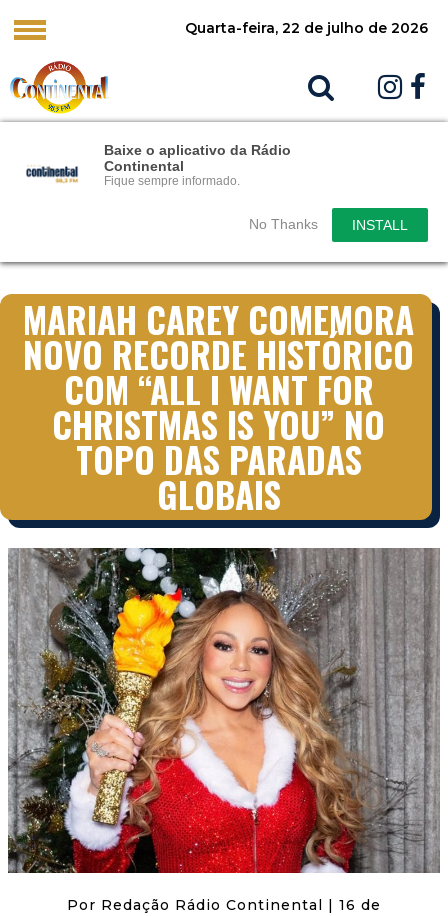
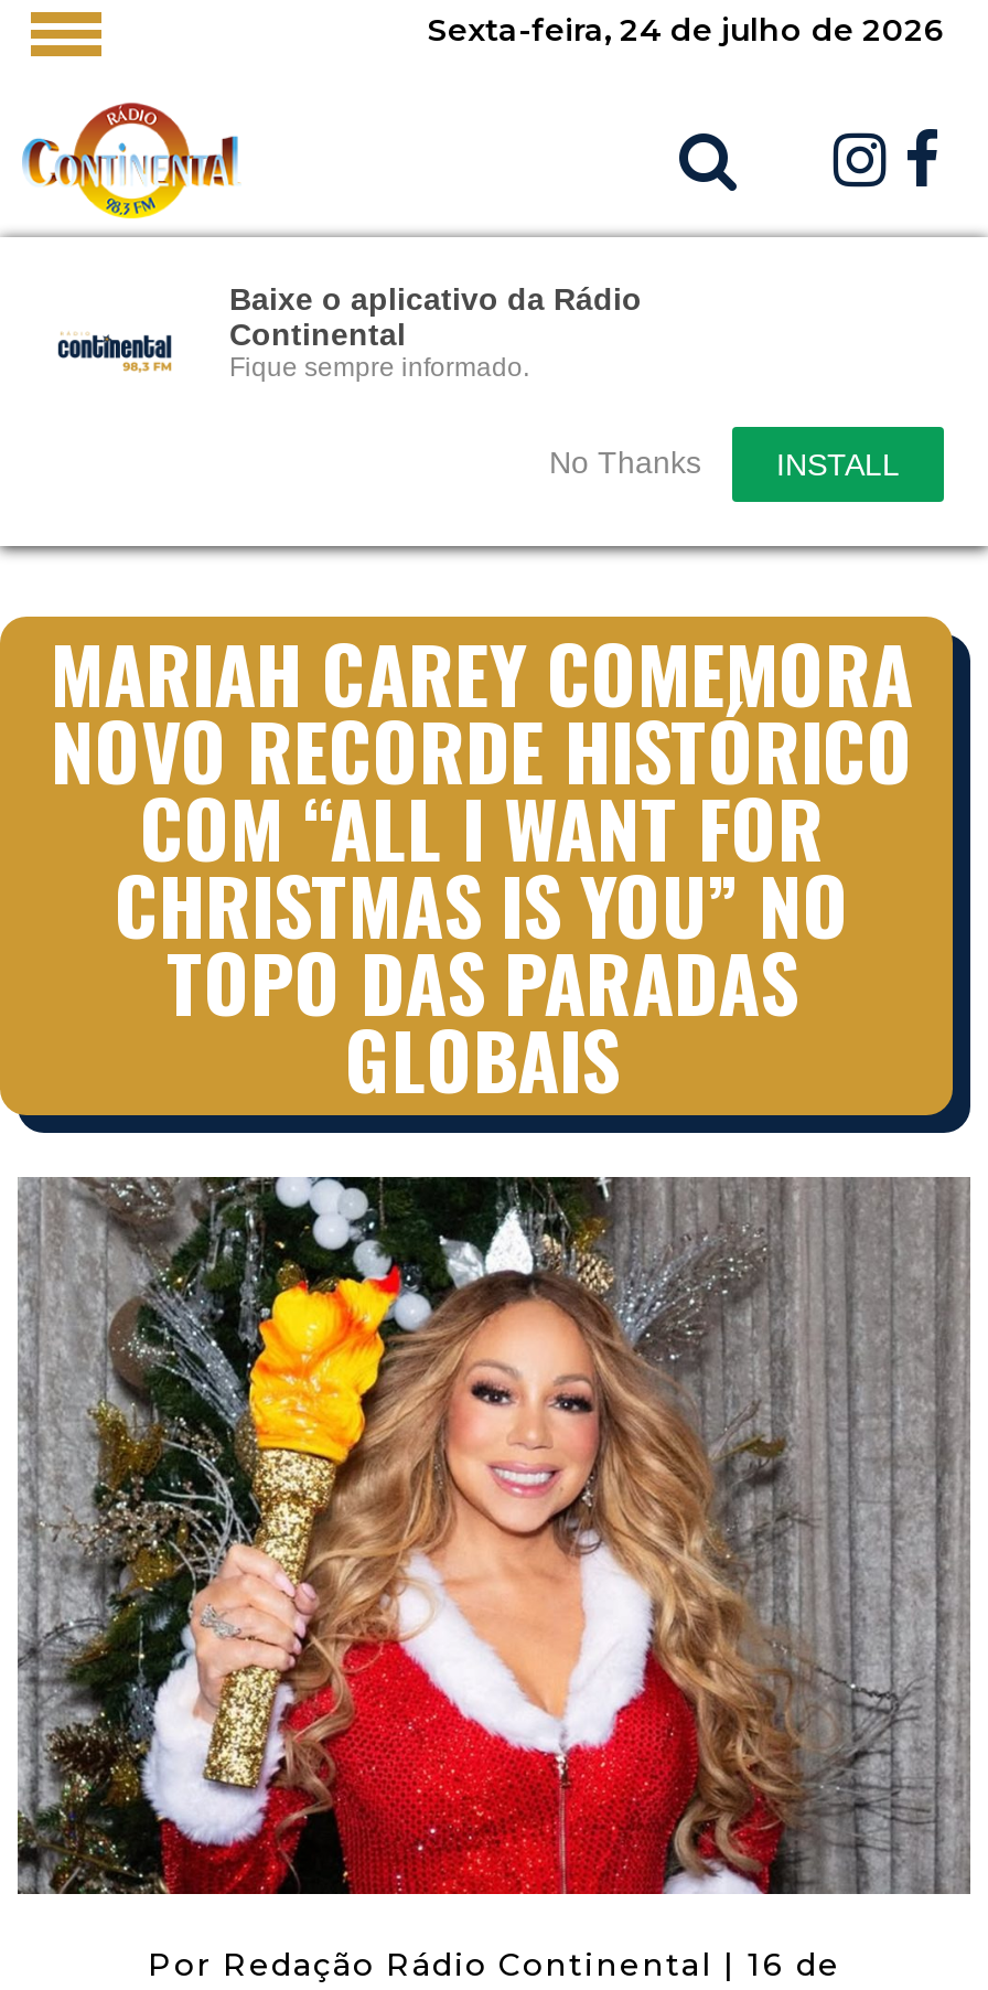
- Quarta-feira, 22 de julho de 2026
+ Sexta-feira, 24 de julho de 2026
